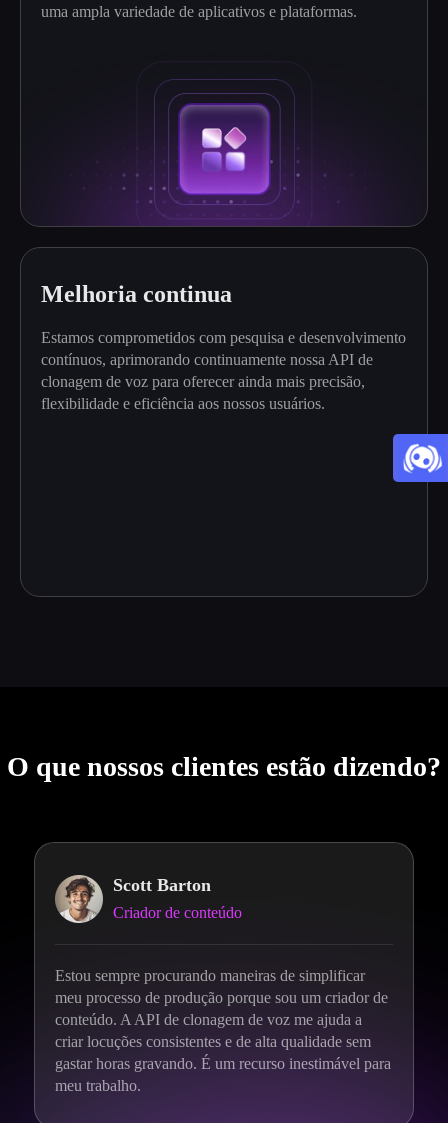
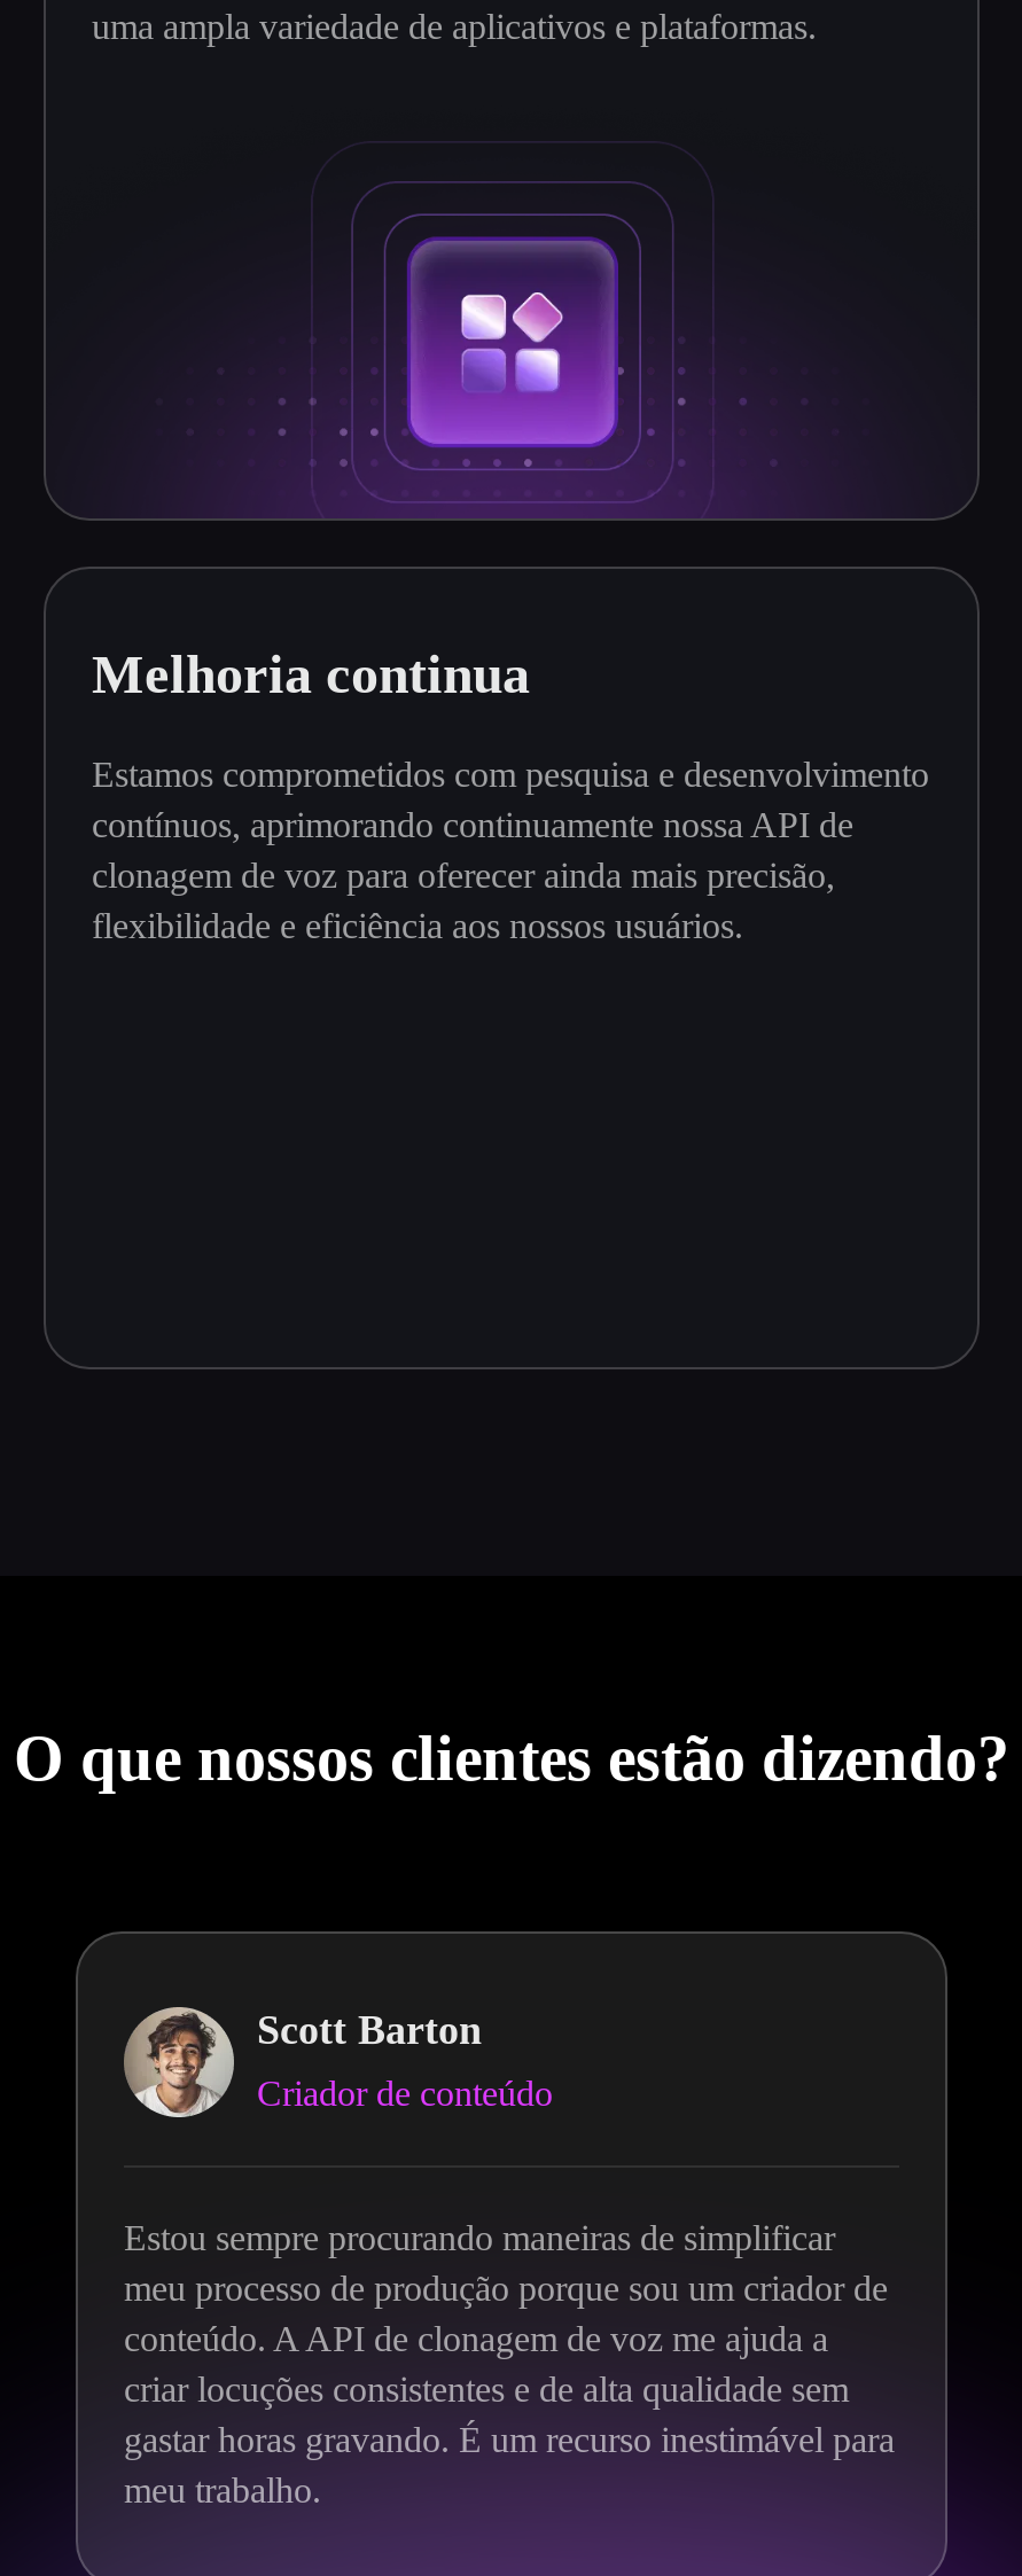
- [image]
